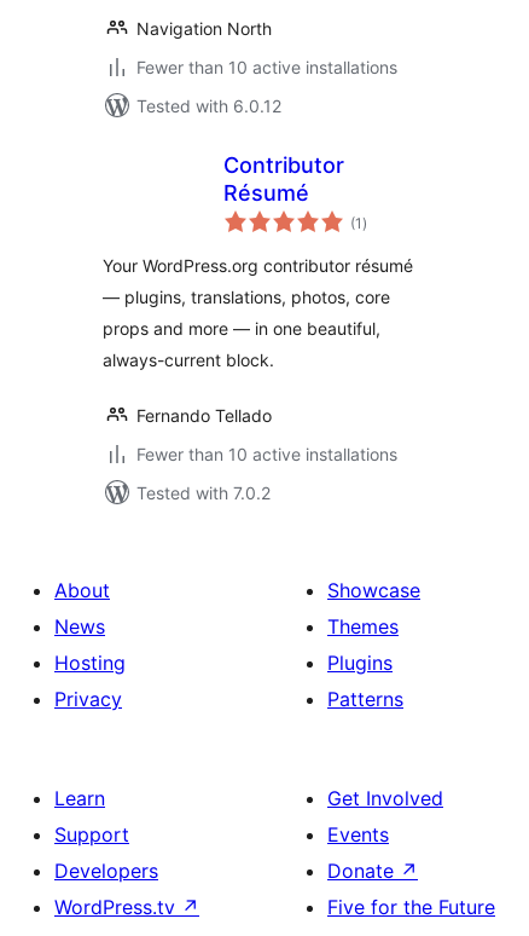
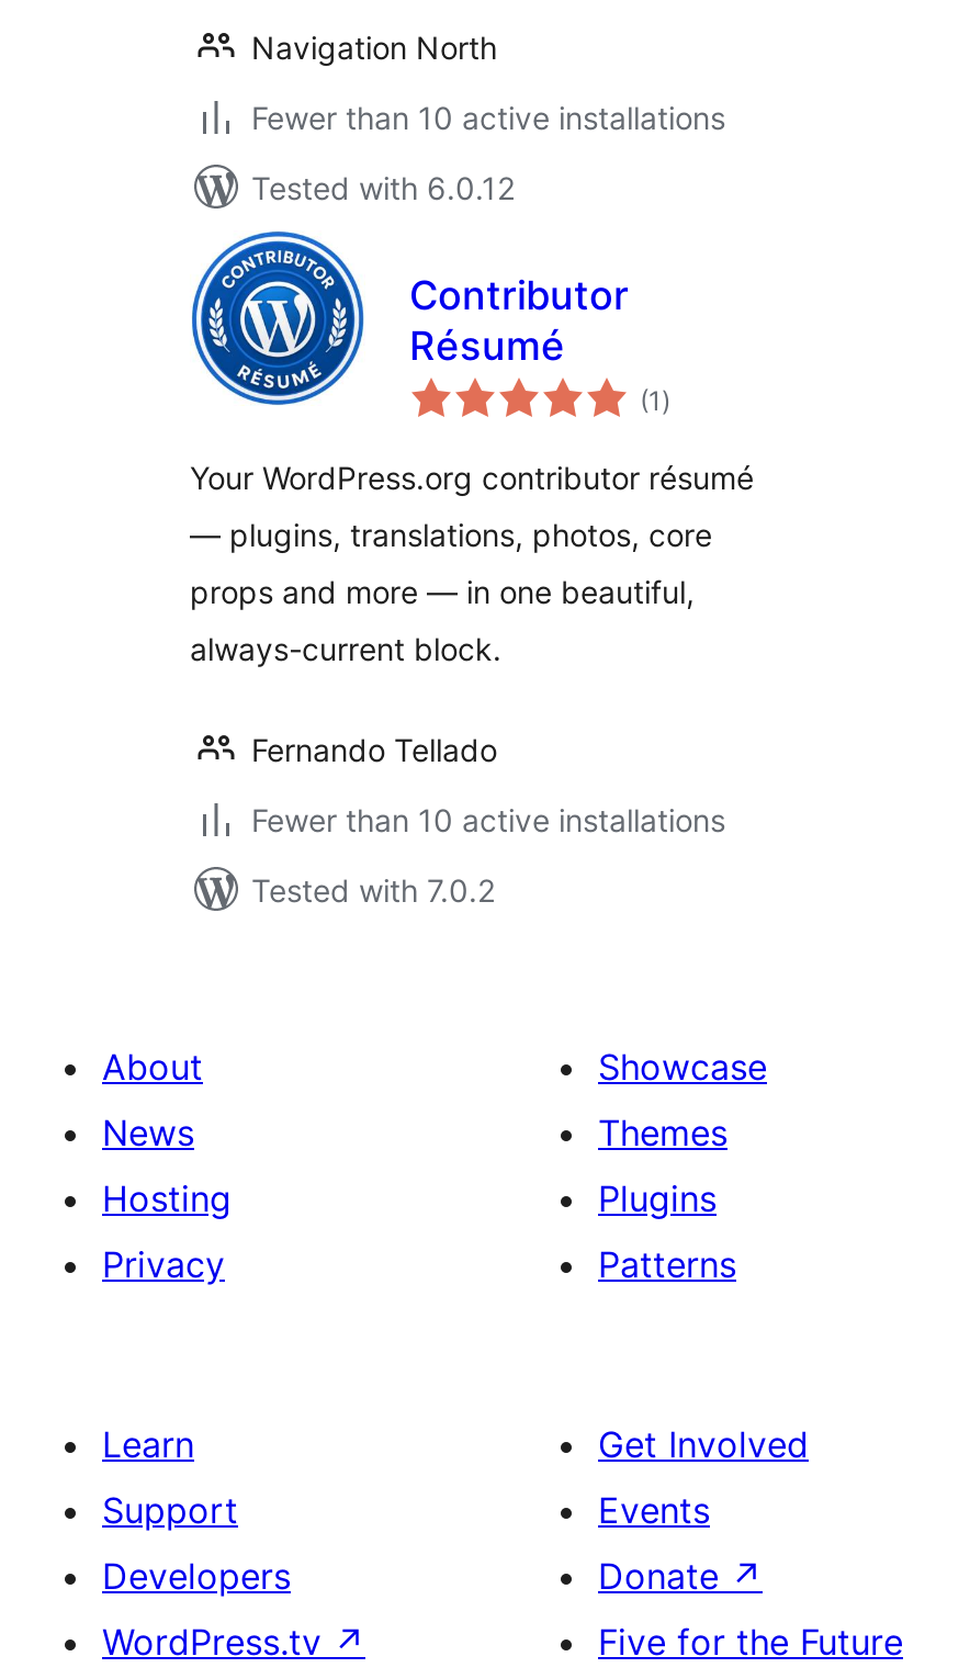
+ [image]
